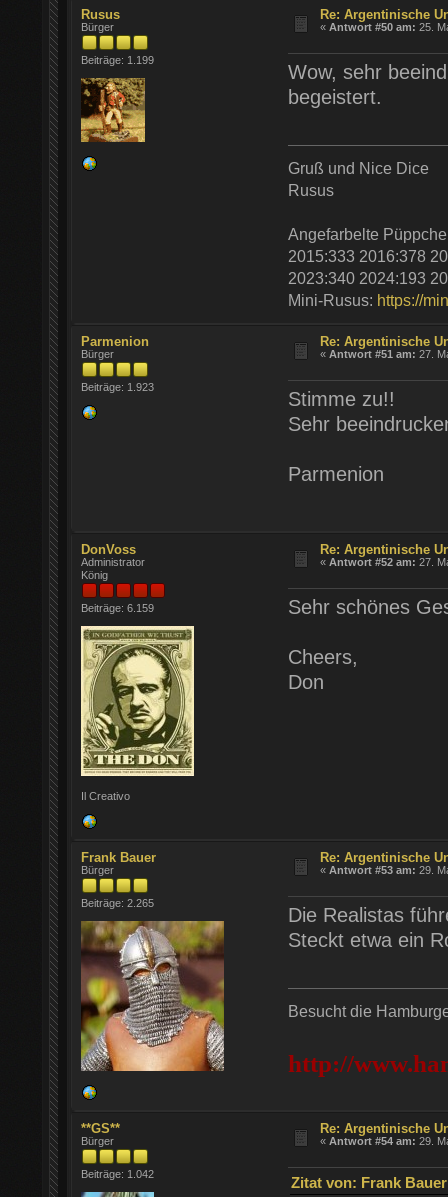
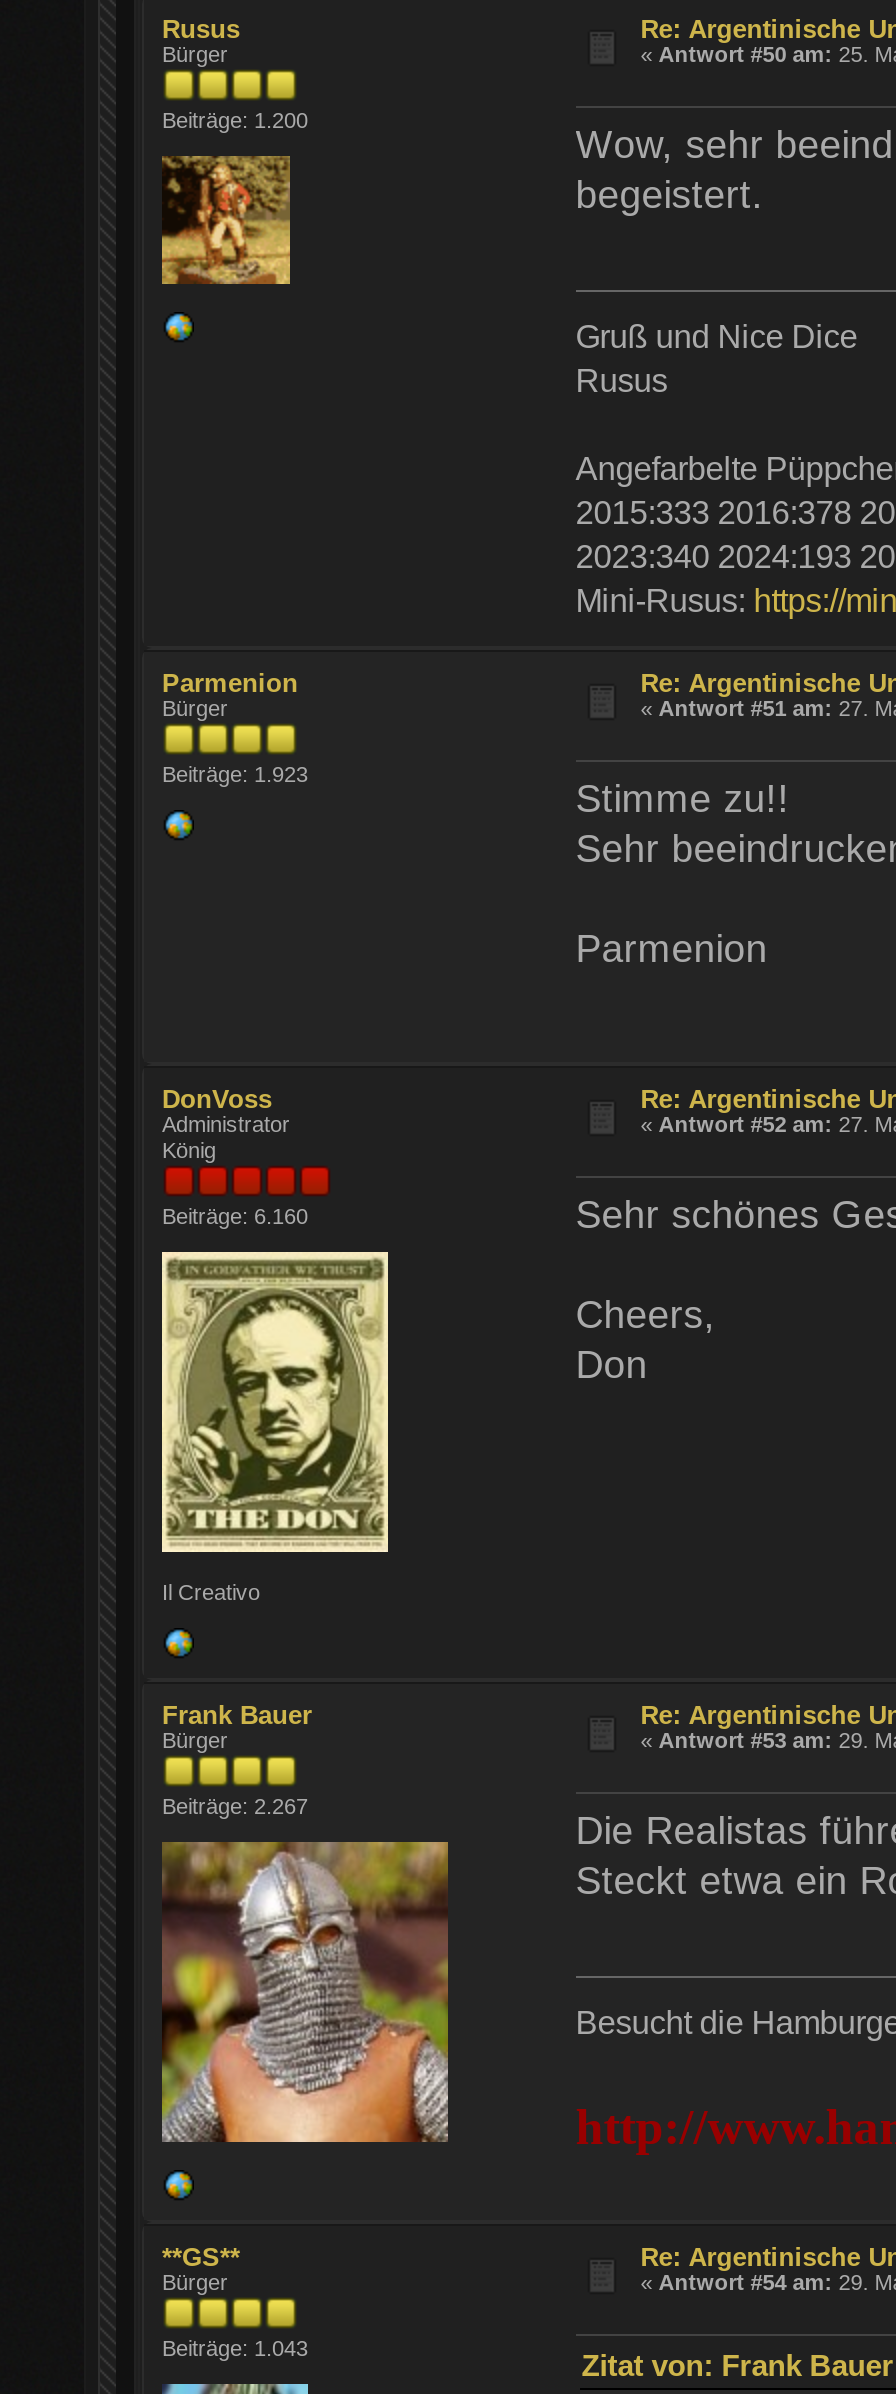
- Beiträge: 1.199
+ Beiträge: 1.200

- Beiträge: 6.159
+ Beiträge: 6.160

- Beiträge: 2.265
+ Beiträge: 2.267

- Beiträge: 1.042
+ Beiträge: 1.043
